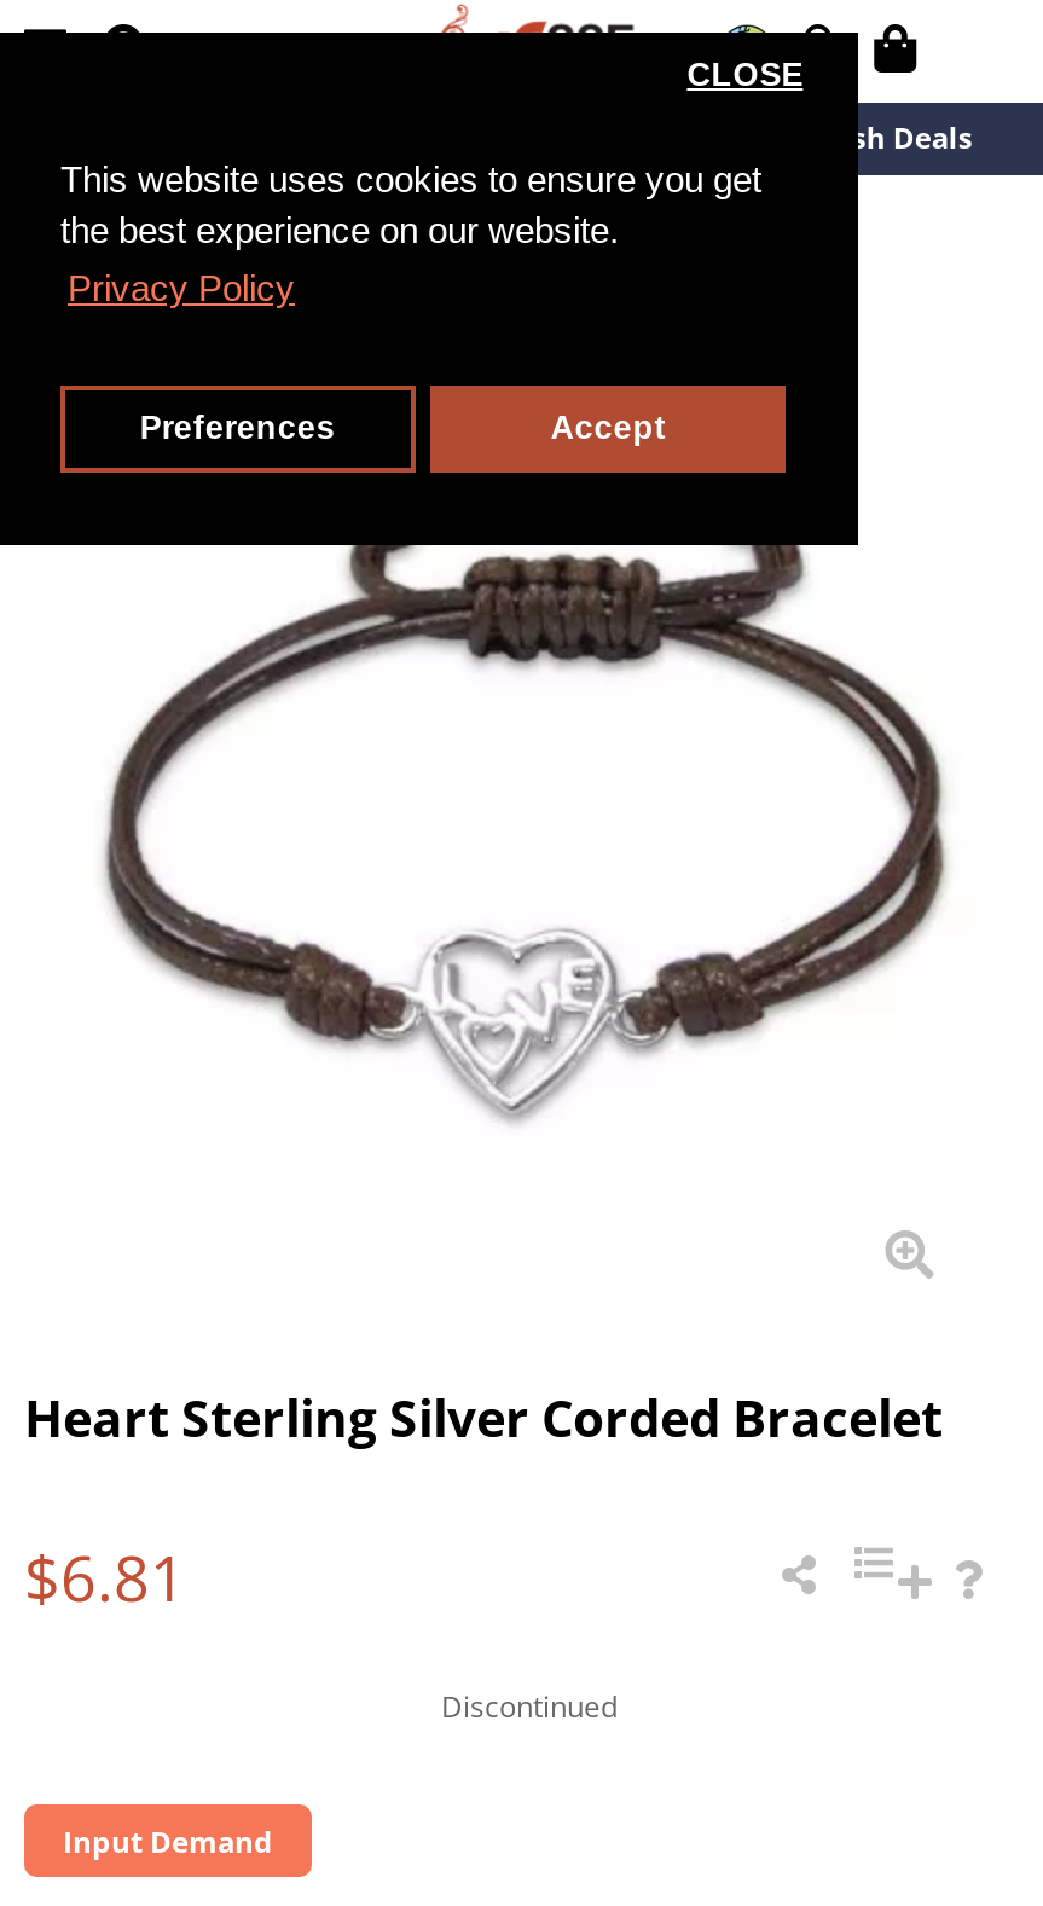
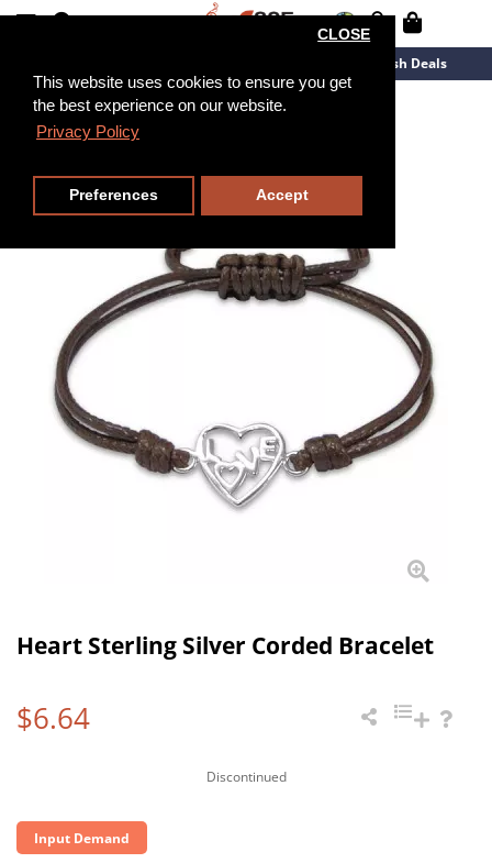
- $6.81
+ $6.64
